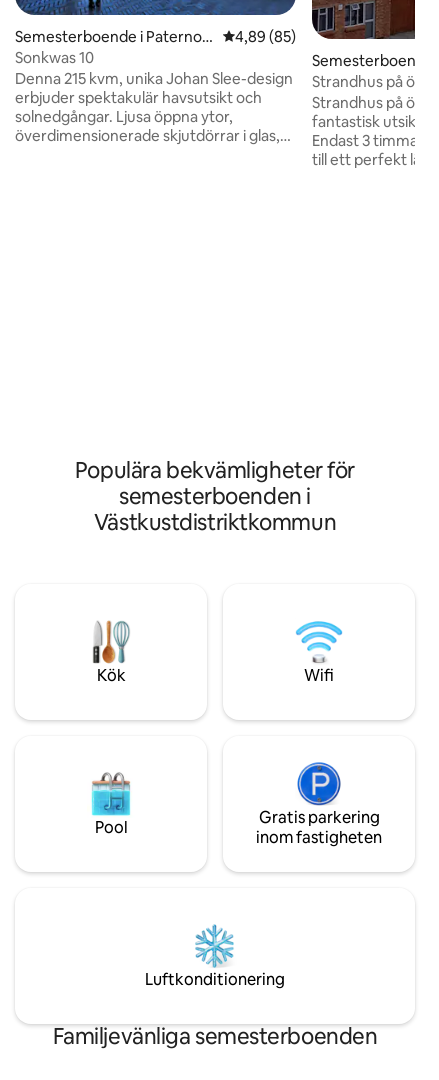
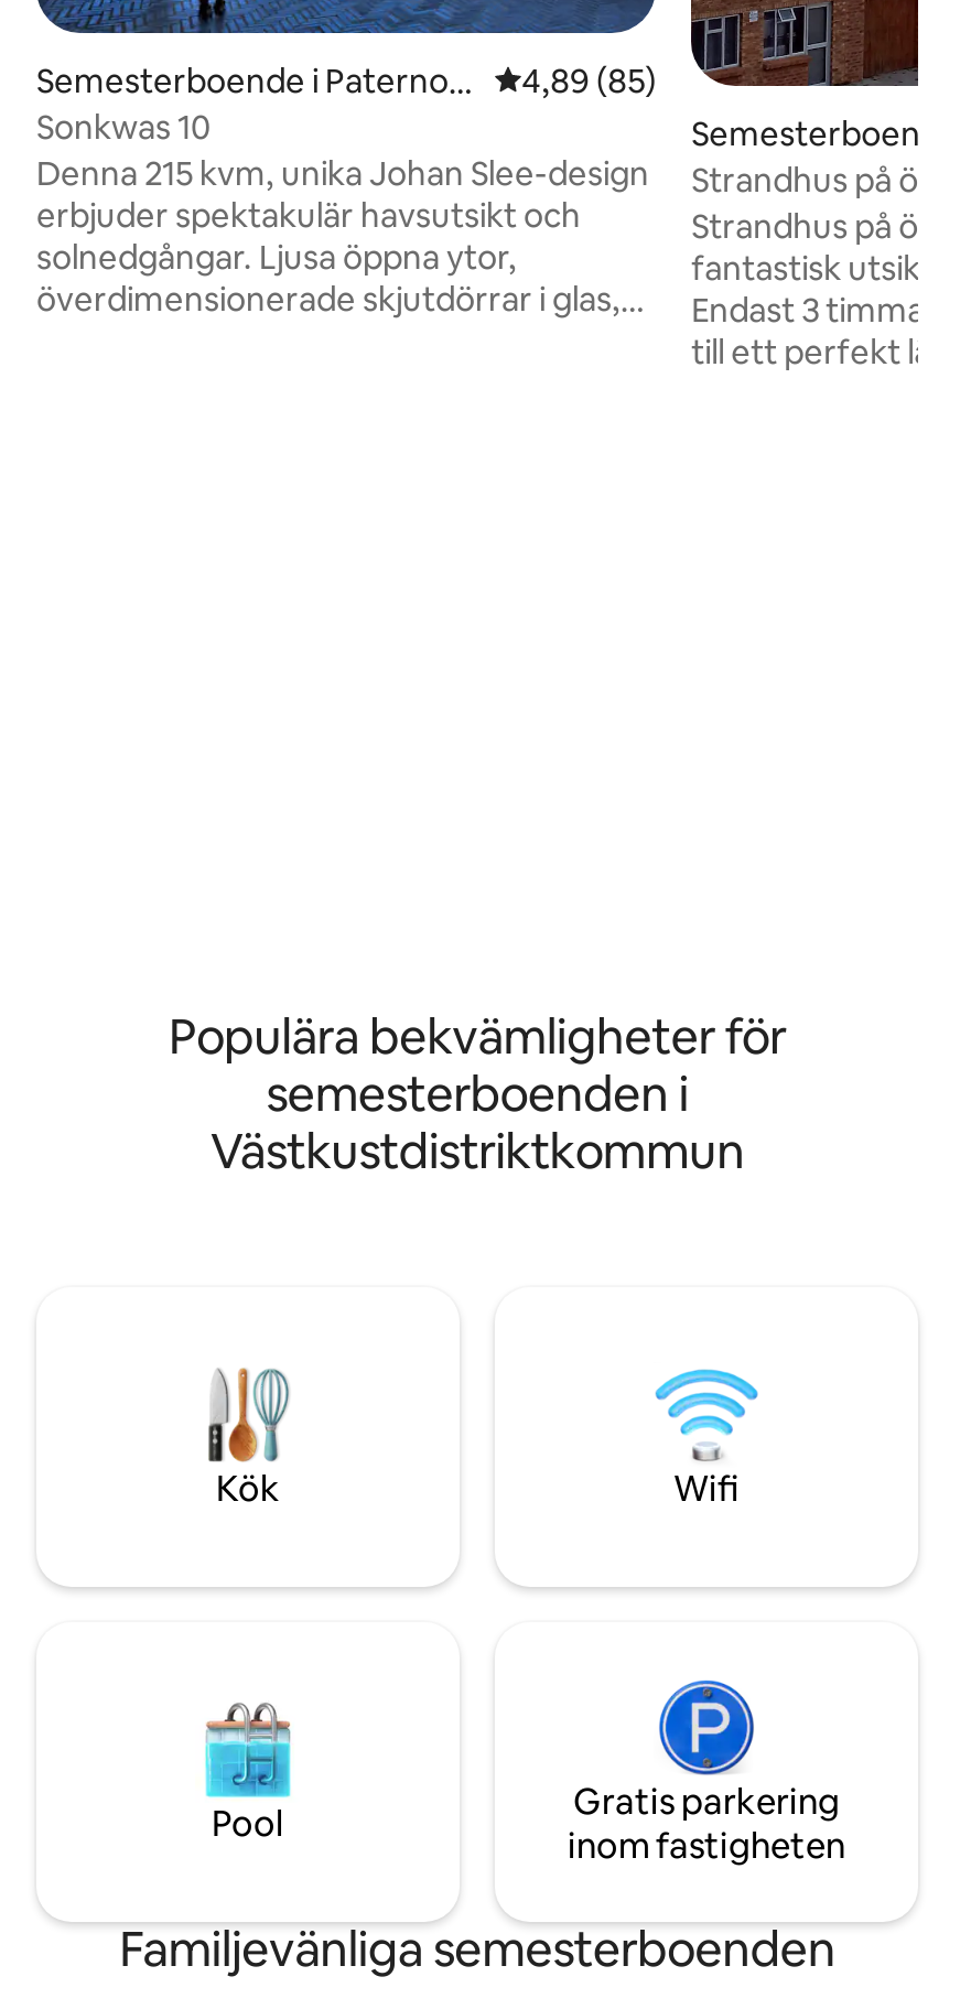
- [image]
- Luftkonditionering
